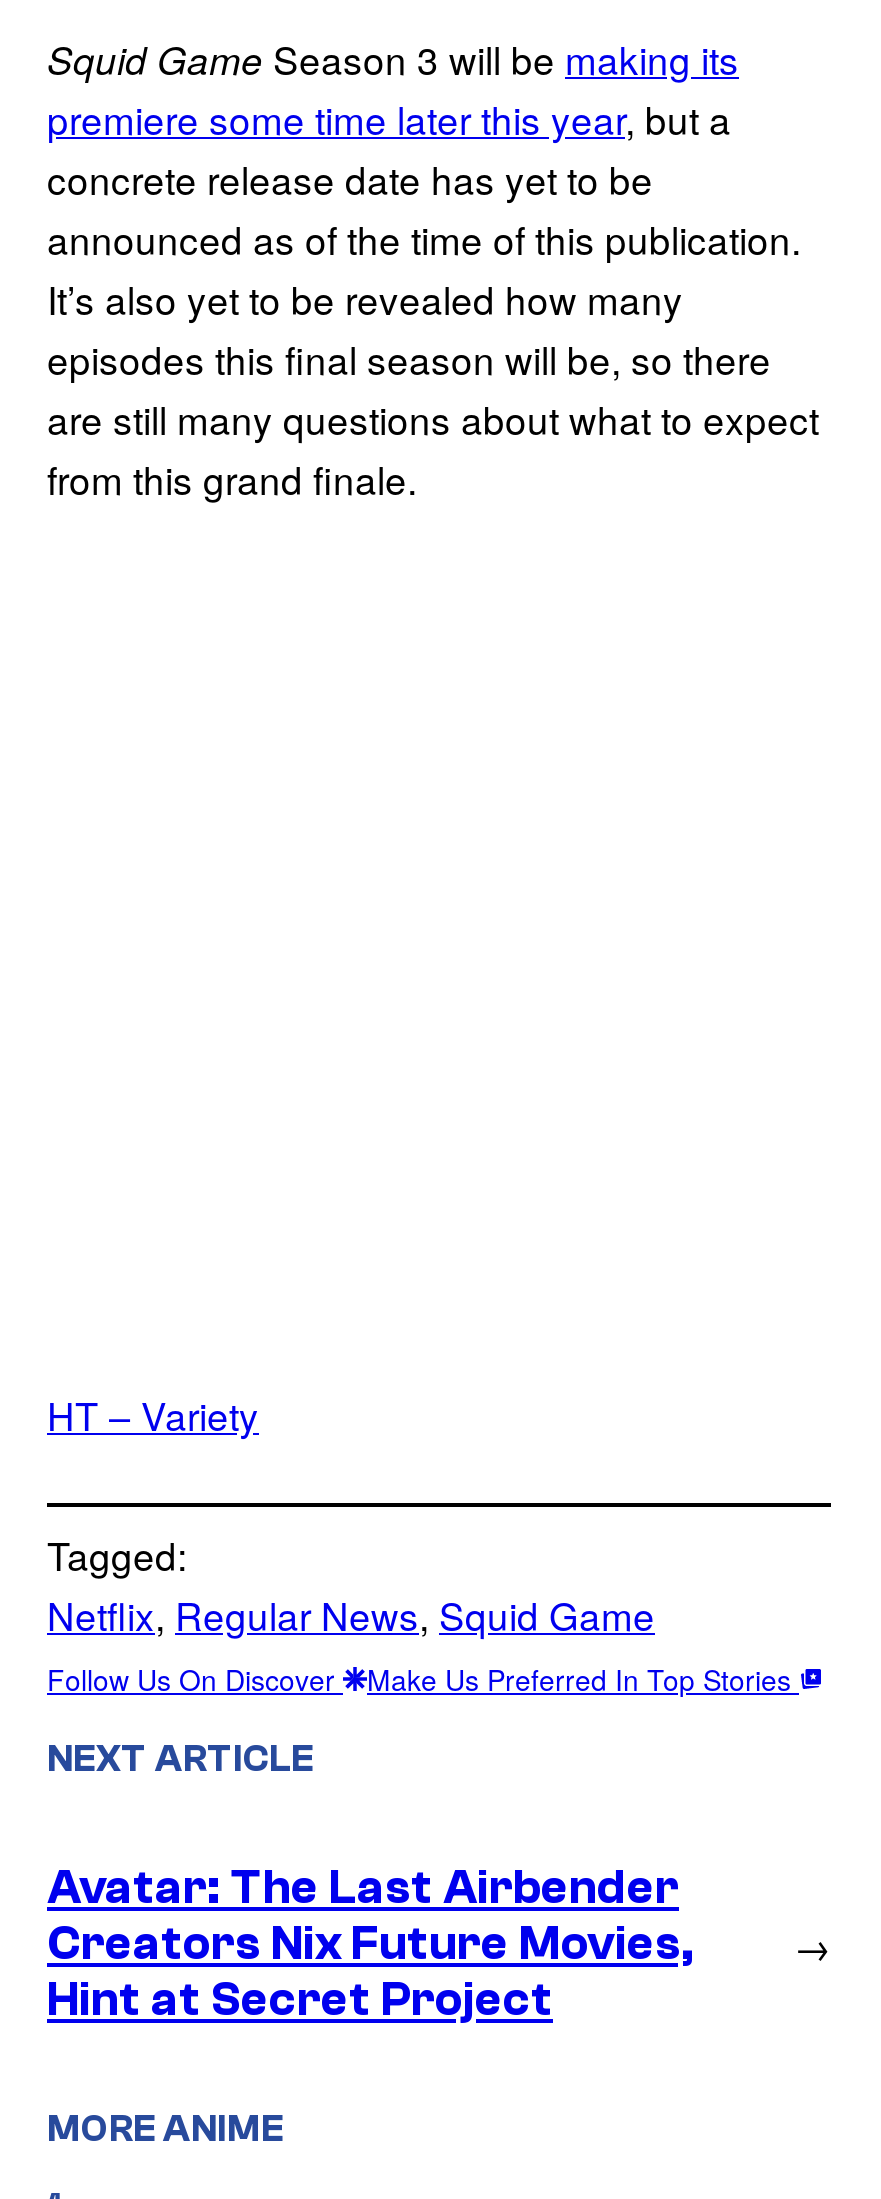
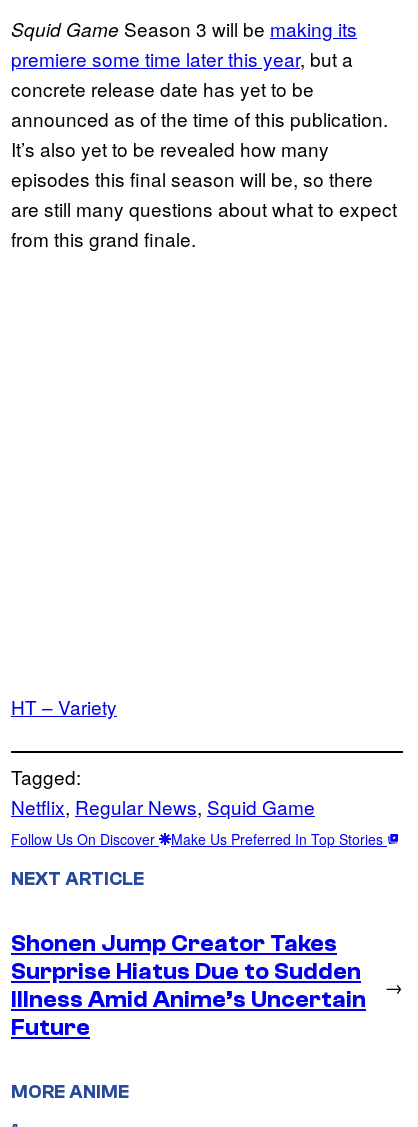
- Avatar: The Last Airbender
- Creators Nix Future Movies,
- Hint at Secret Project
+ Shonen Jump Creator Takes
+ Surprise Hiatus Due to Sudden
+ Illness Amid Anime’s Uncertain
+ Future
